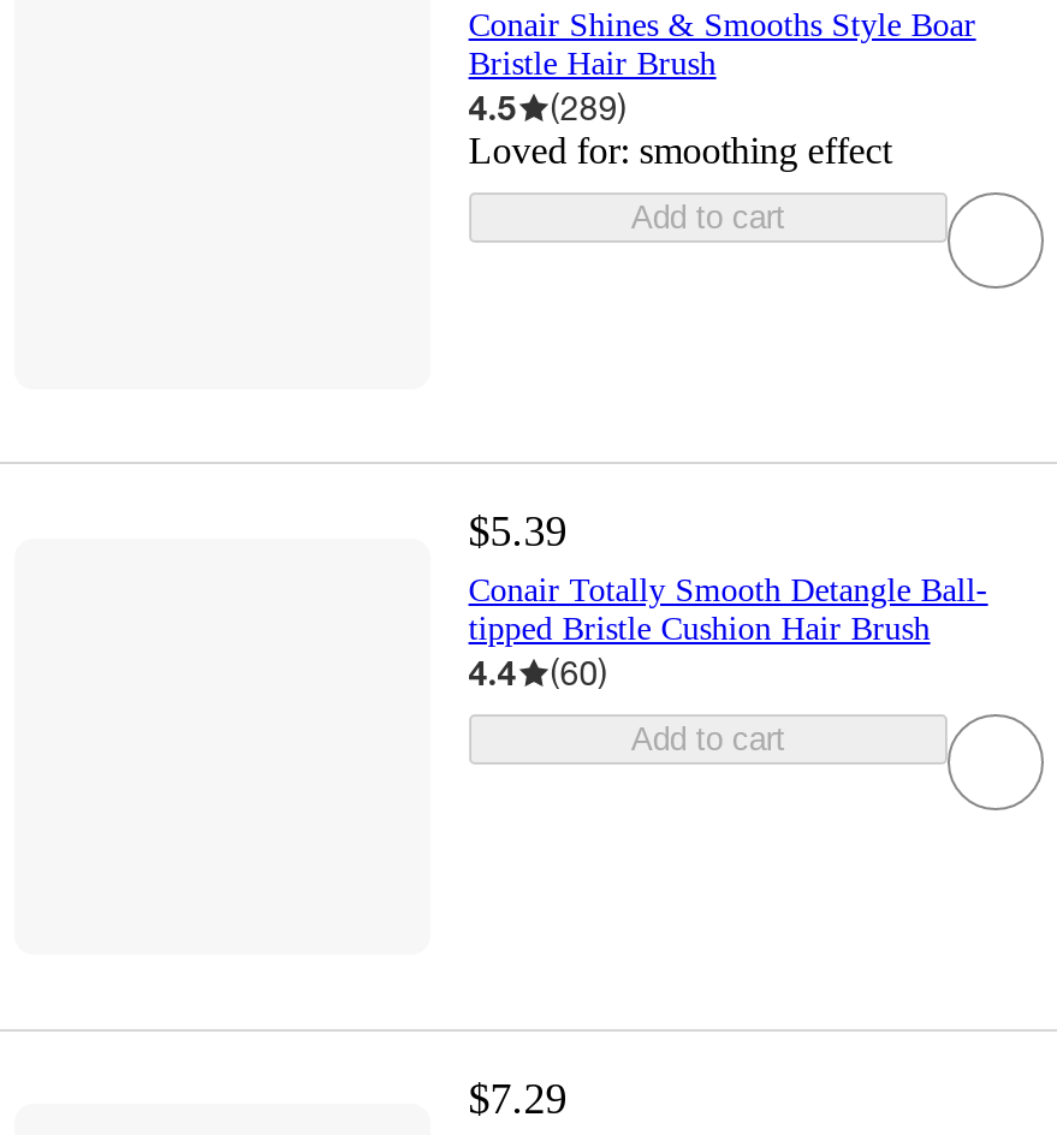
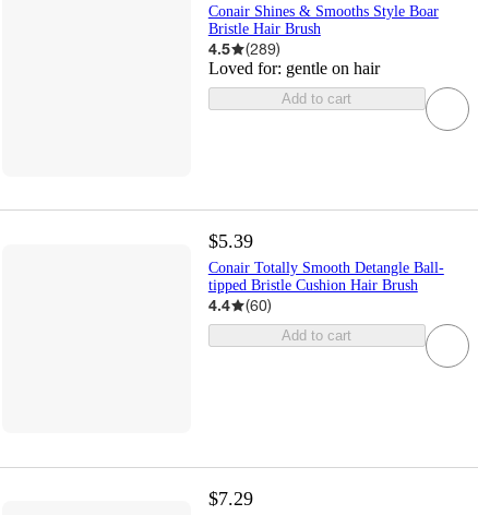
- Loved for: smoothing effect
+ Loved for: gentle on hair
